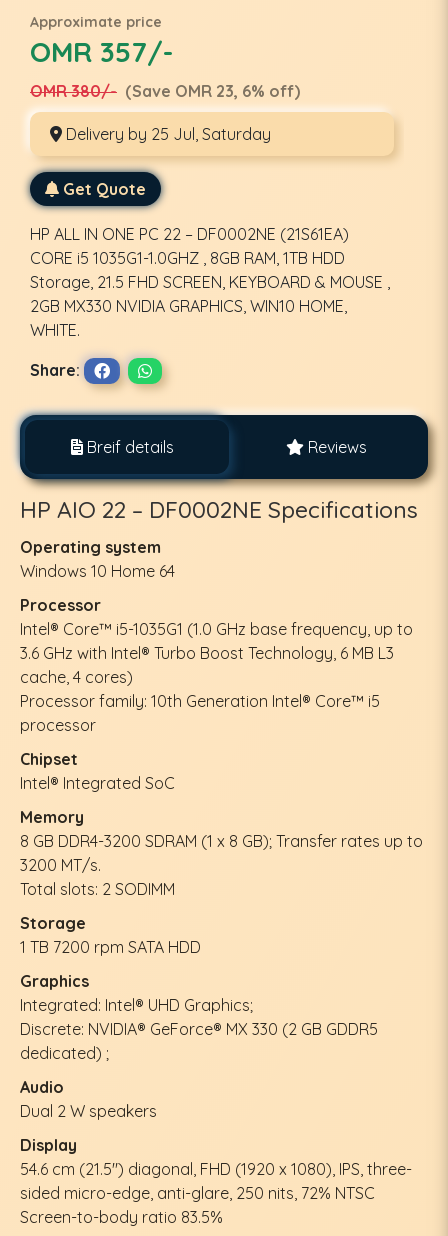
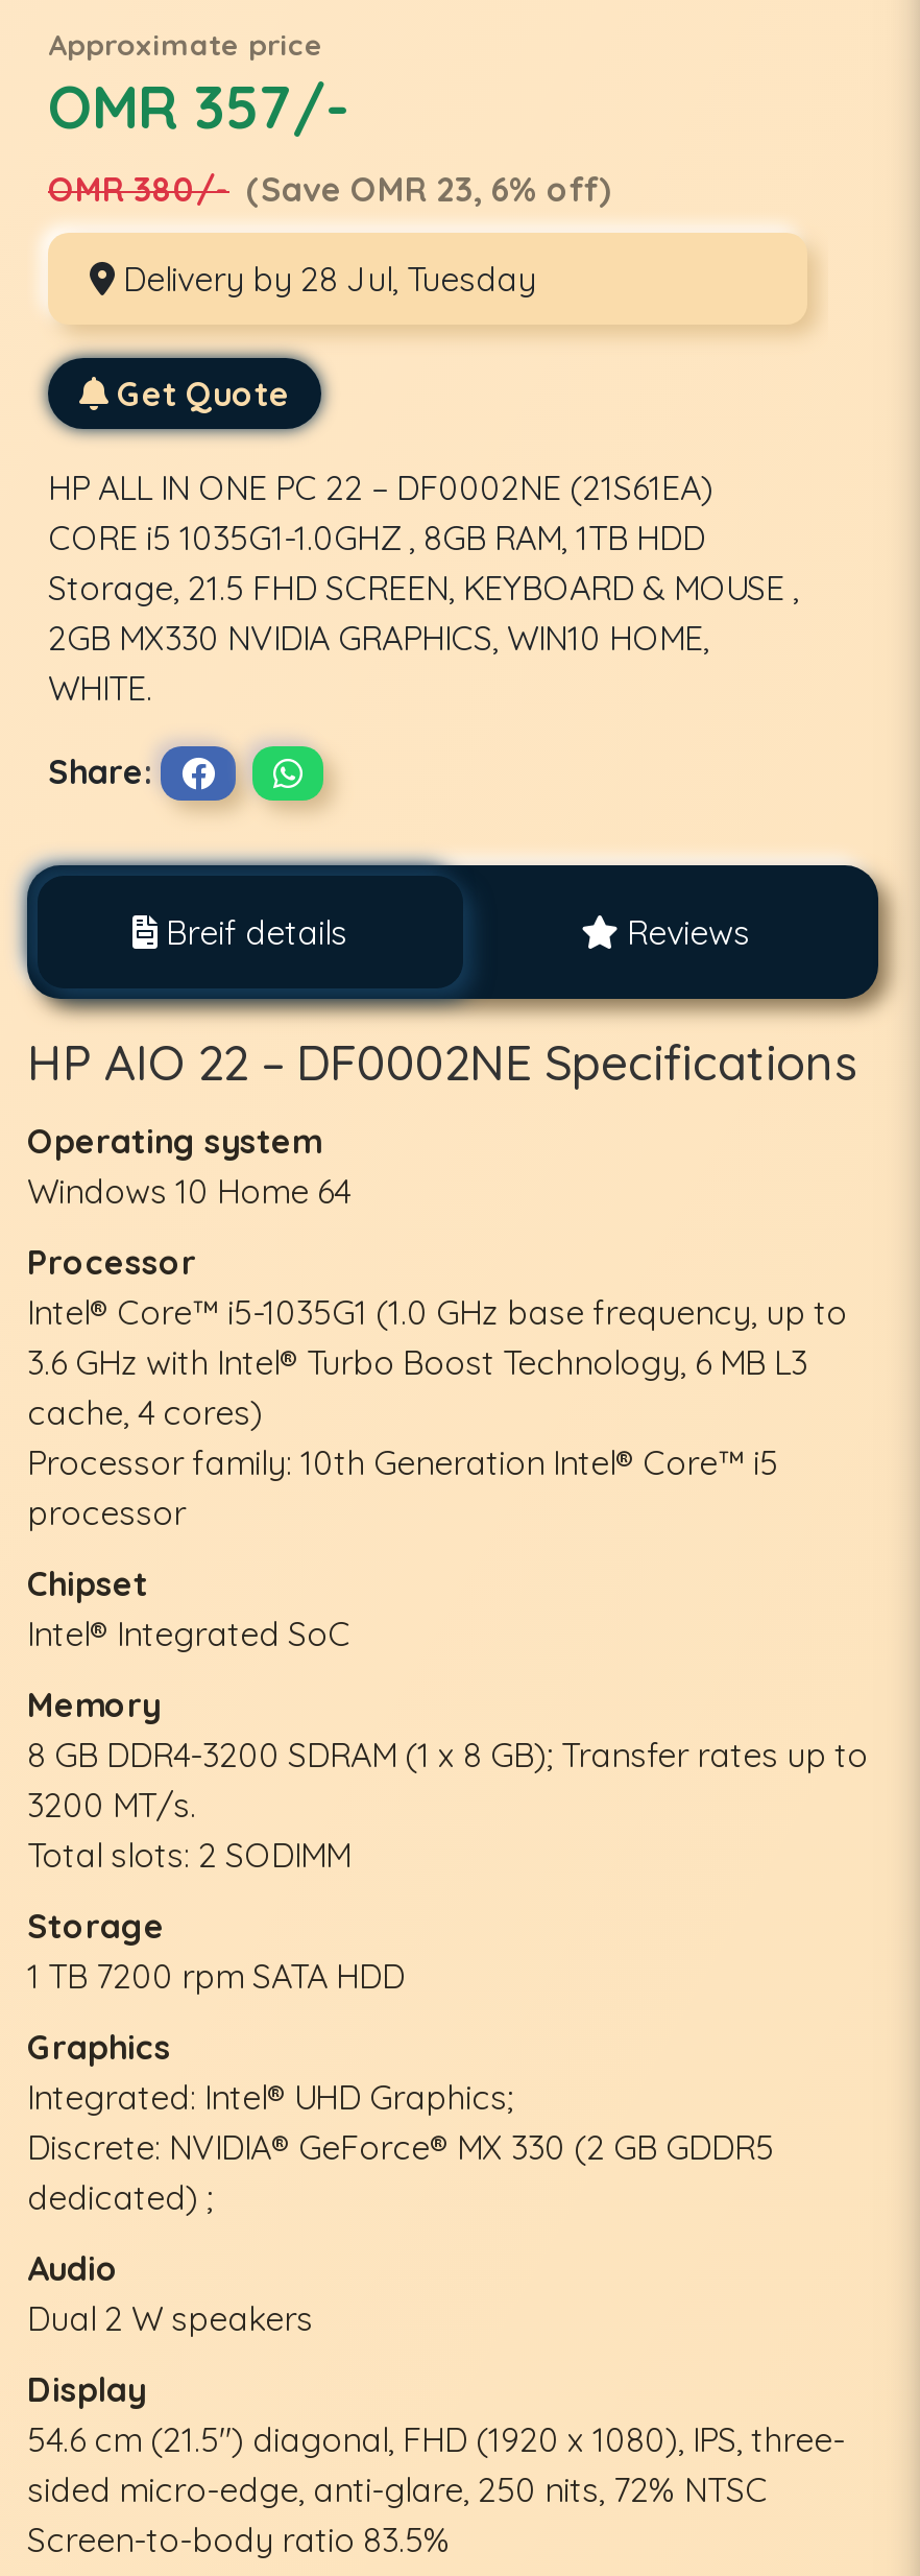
- Delivery by 25 Jul, Saturday
+ Delivery by 28 Jul, Tuesday
